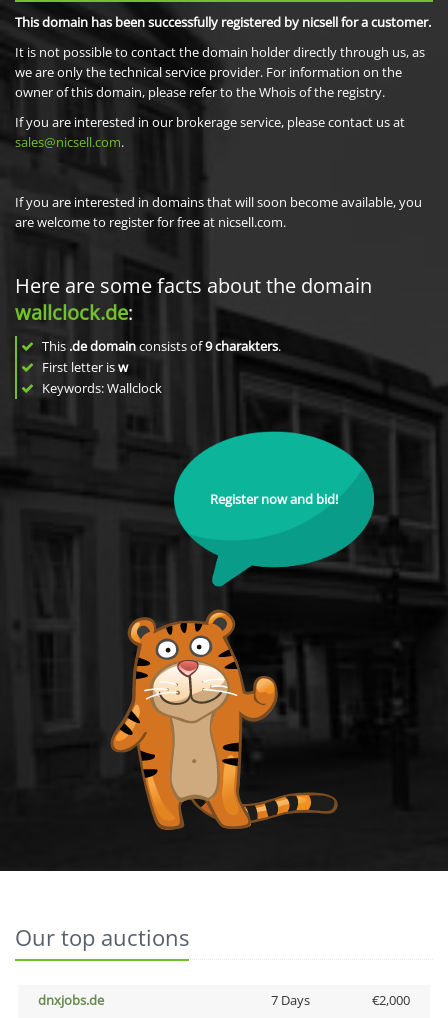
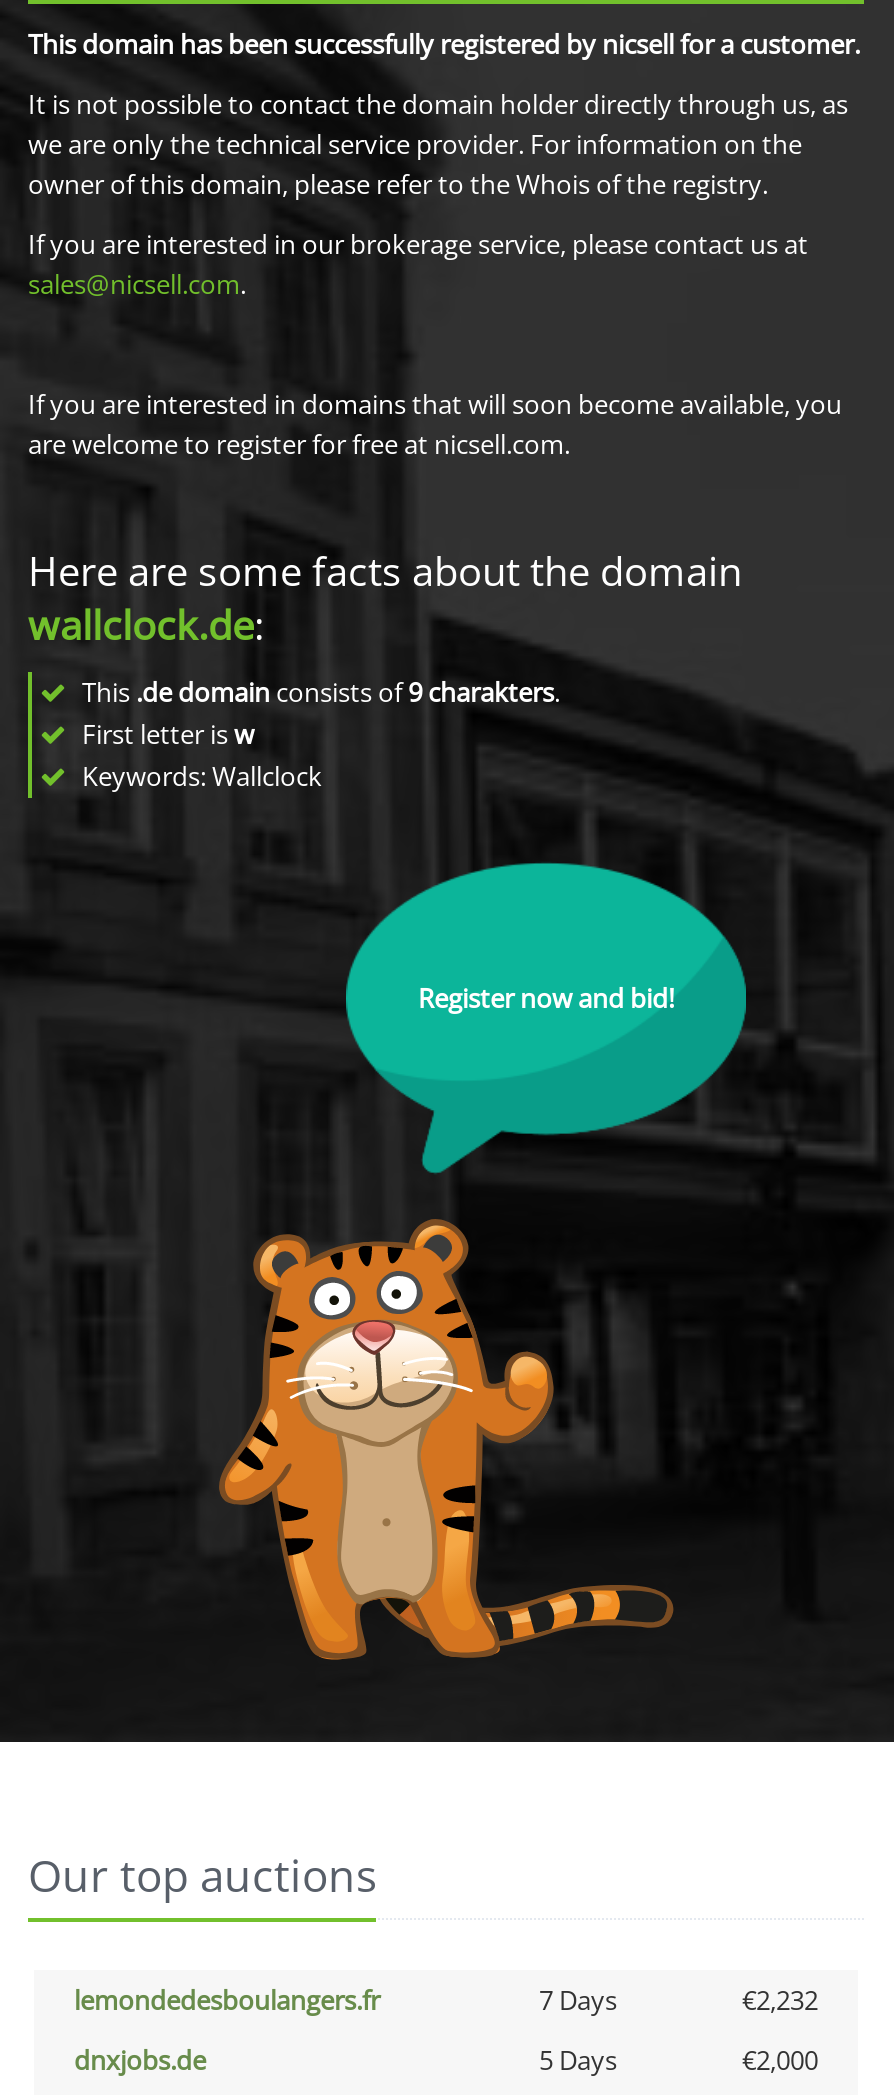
+ lemondedesboulangers.fr
+ 7 Days
+ €2,232

- 7 Days
+ 5 Days
